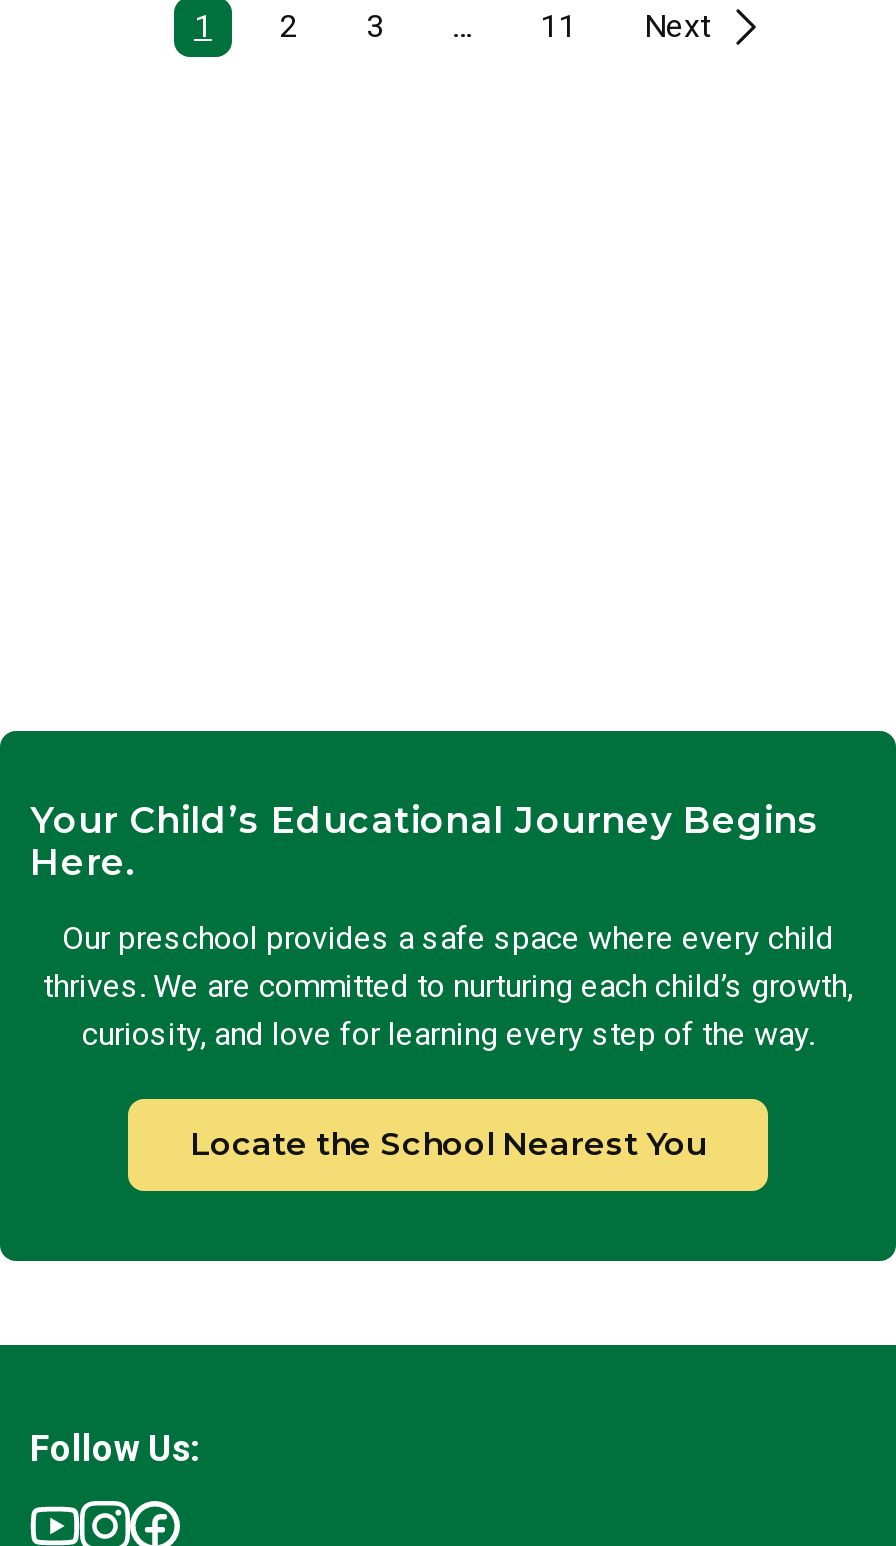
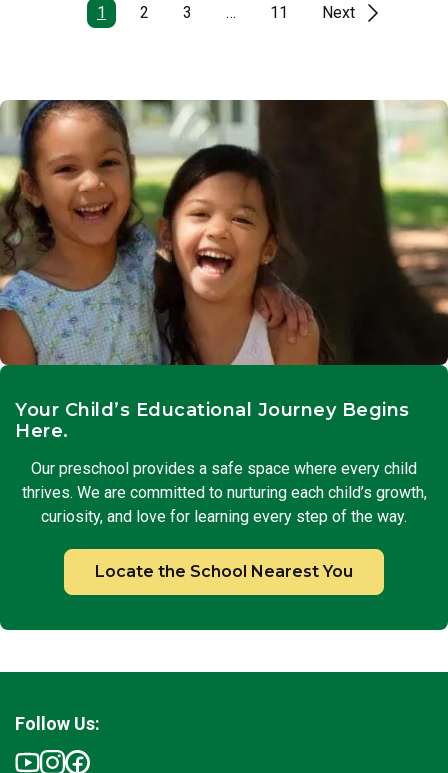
+ [image]
